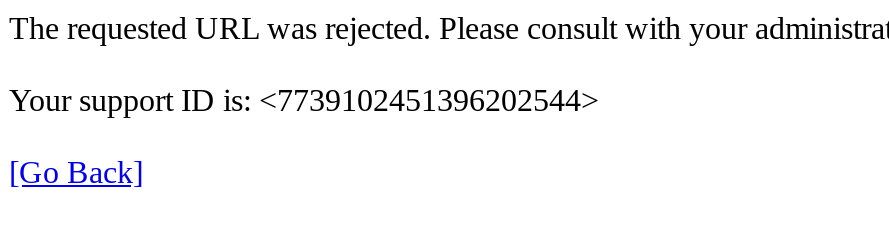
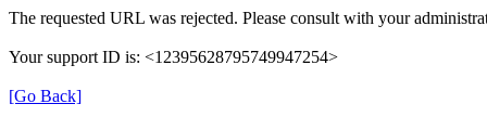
- Your support ID is: <7739102451396202544>
+ Your support ID is: <12395628795749947254>
